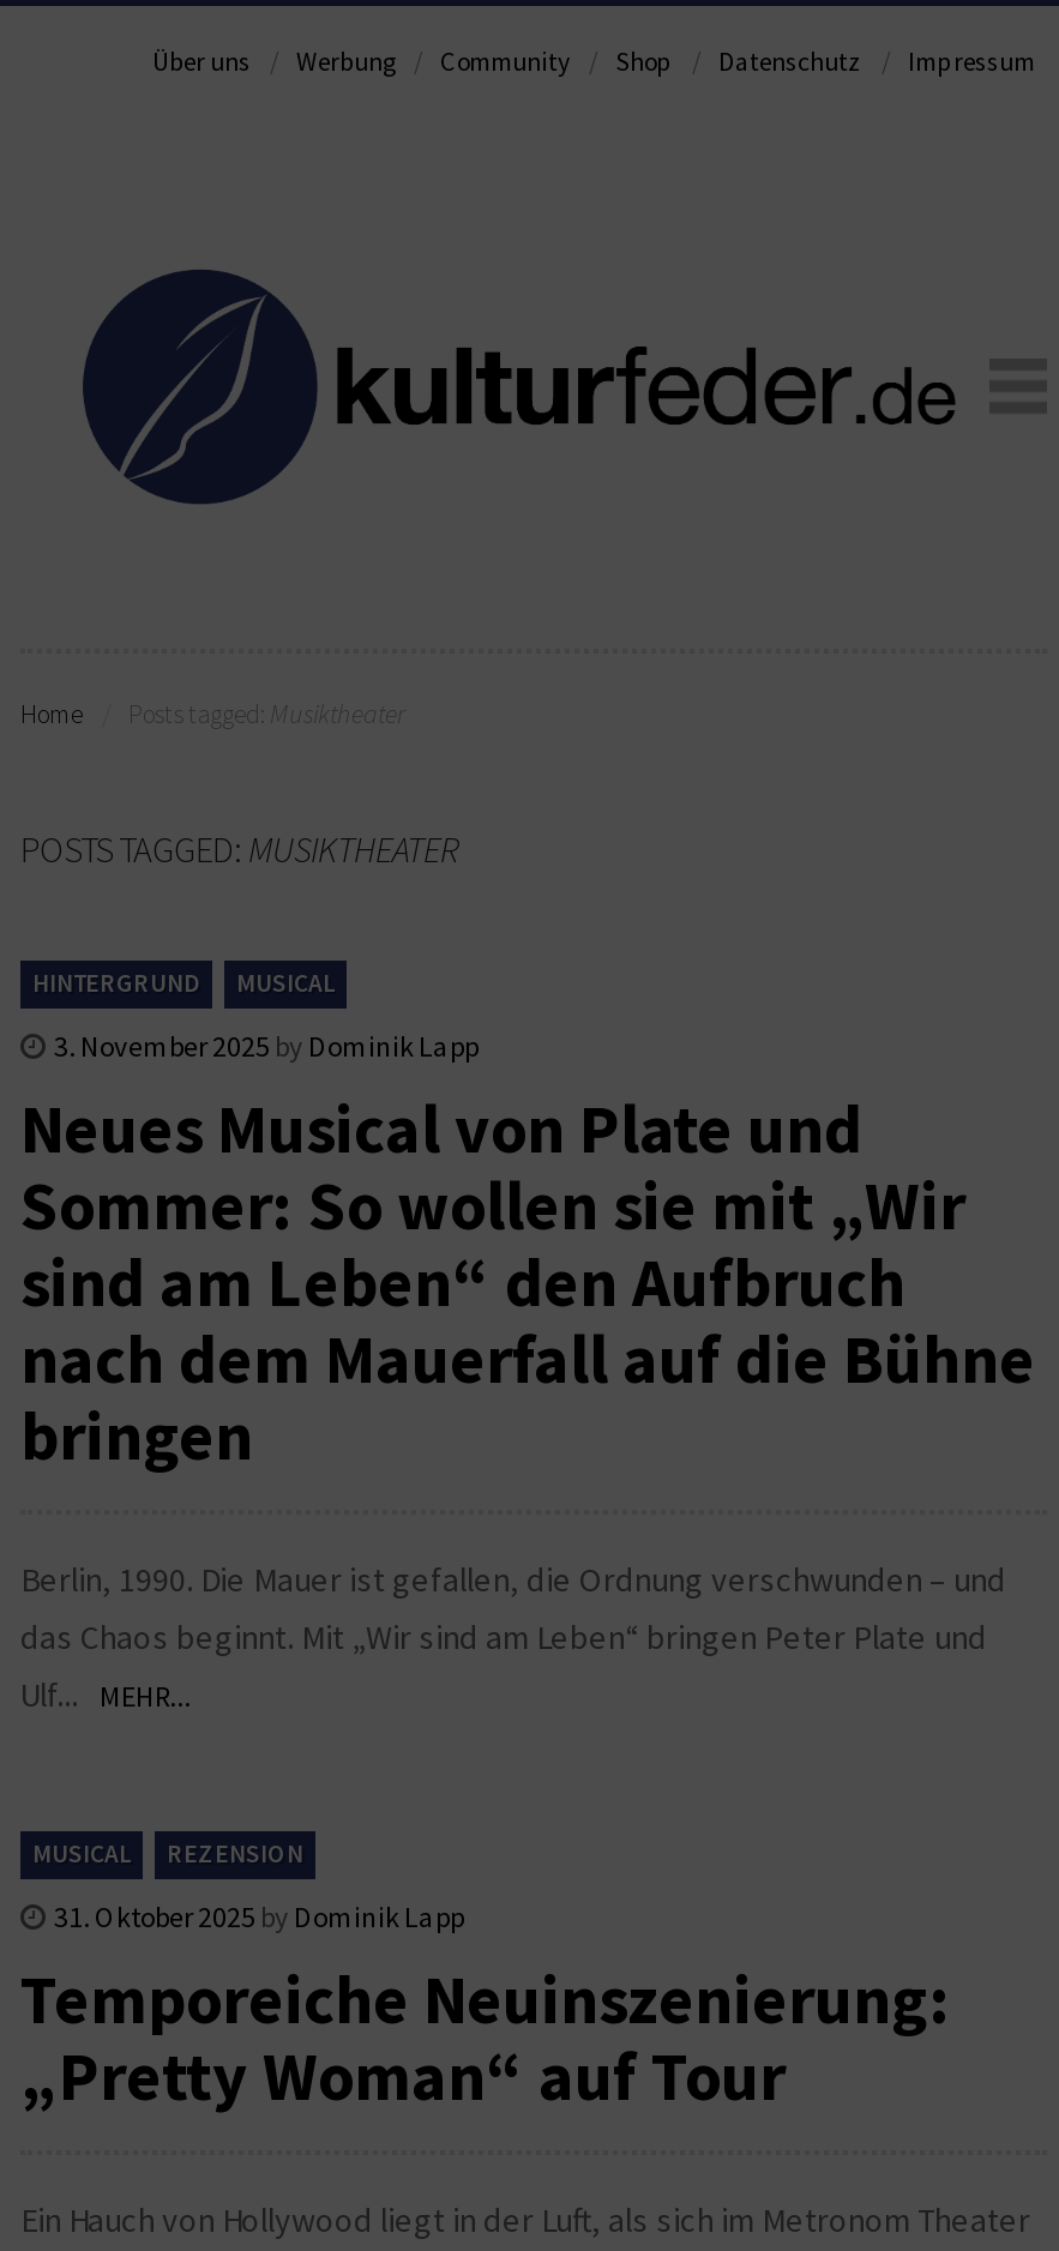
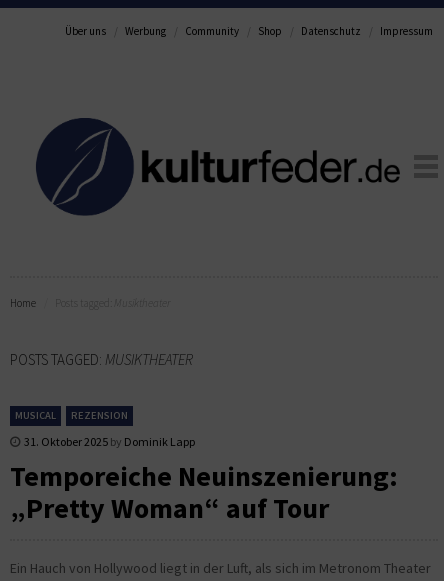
- HINTERGRUND
- MUSICAL
- 3. November 2025 by Dominik Lapp
- Neues Musical von Plate und
- Sommer: So wollen sie mit „Wir
- sind am Leben“ den Aufbruch
- nach dem Mauerfall auf die Bühne
- bringen
- Berlin, 1990. Die Mauer ist gefallen, die Ordnung verschwunden – und
- das Chaos beginnt. Mit „Wir sind am Leben“ bringen Peter Plate und
- Ulf... MEHR...
